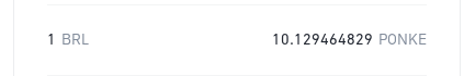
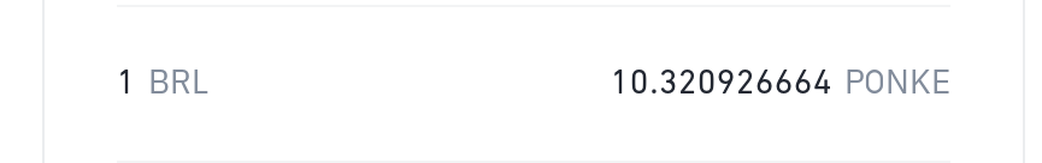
- 10.129464829 PONKE
+ 10.320926664 PONKE
